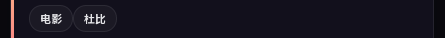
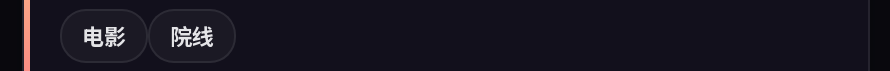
- 杜比
+ 院线
